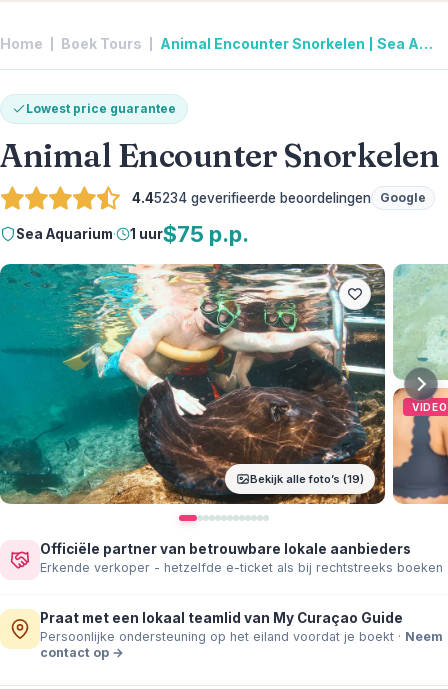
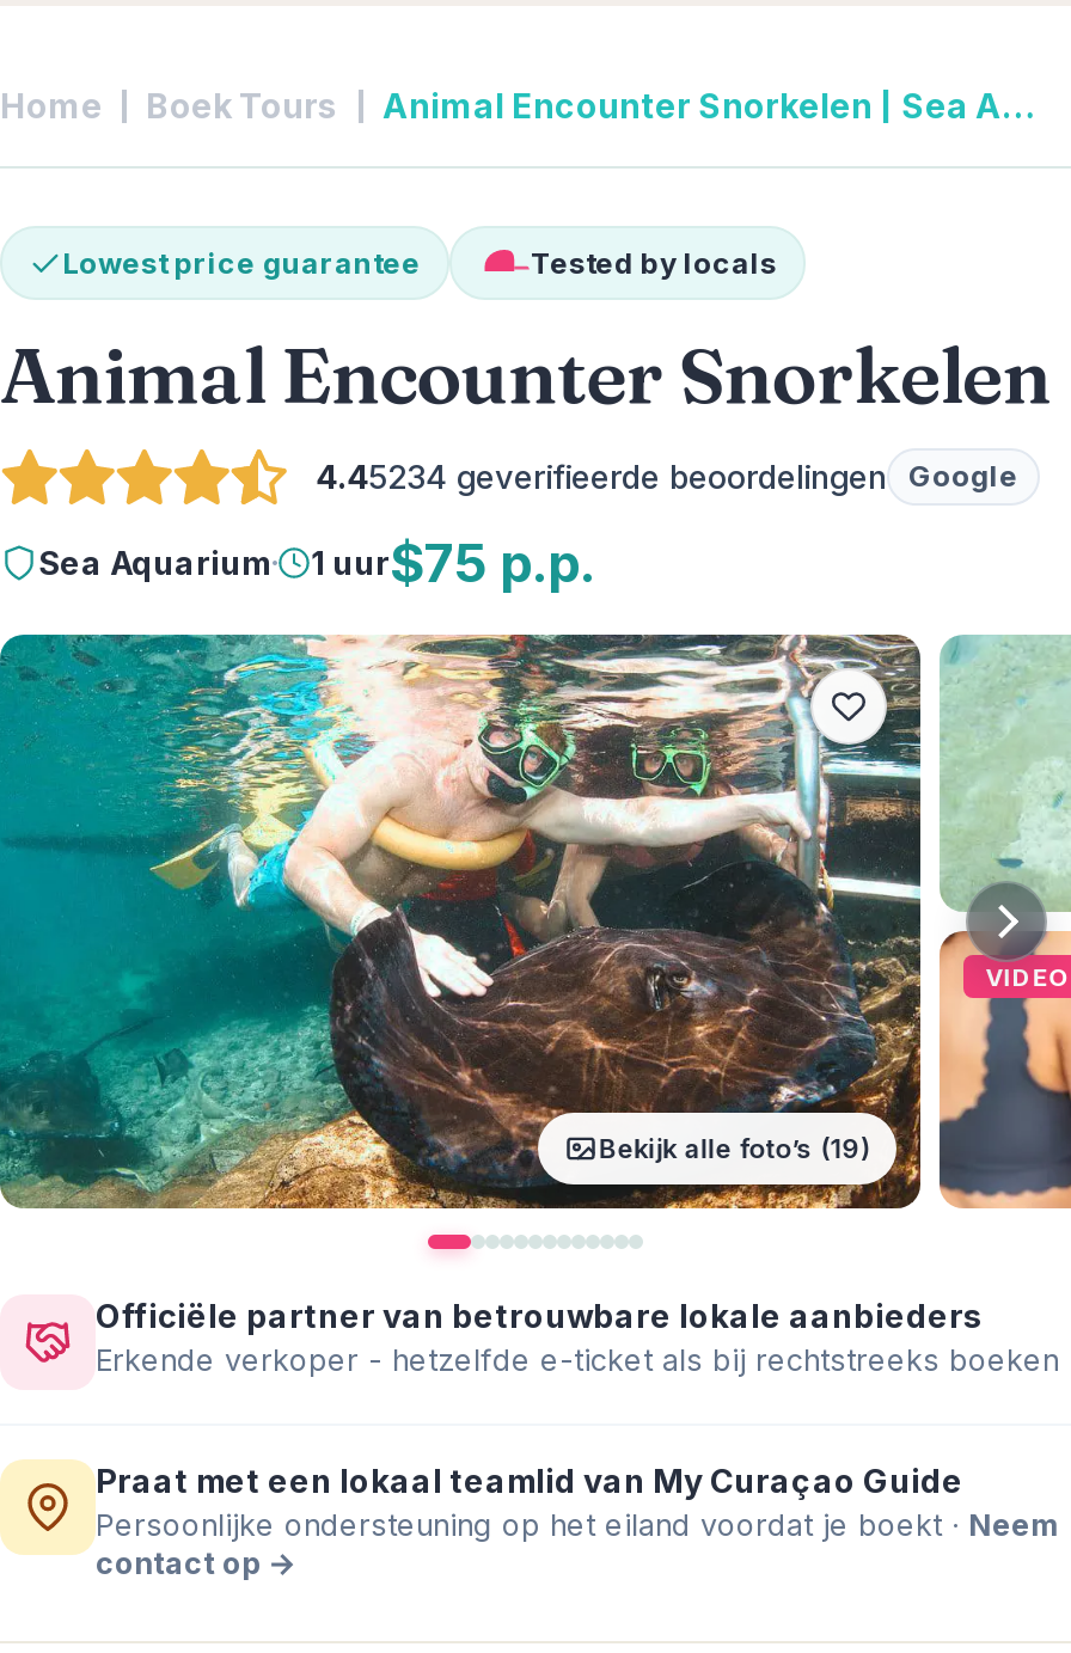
+ Tested by locals
